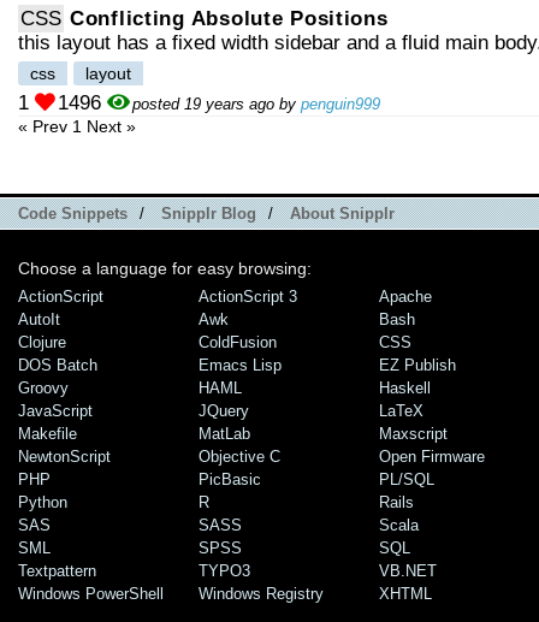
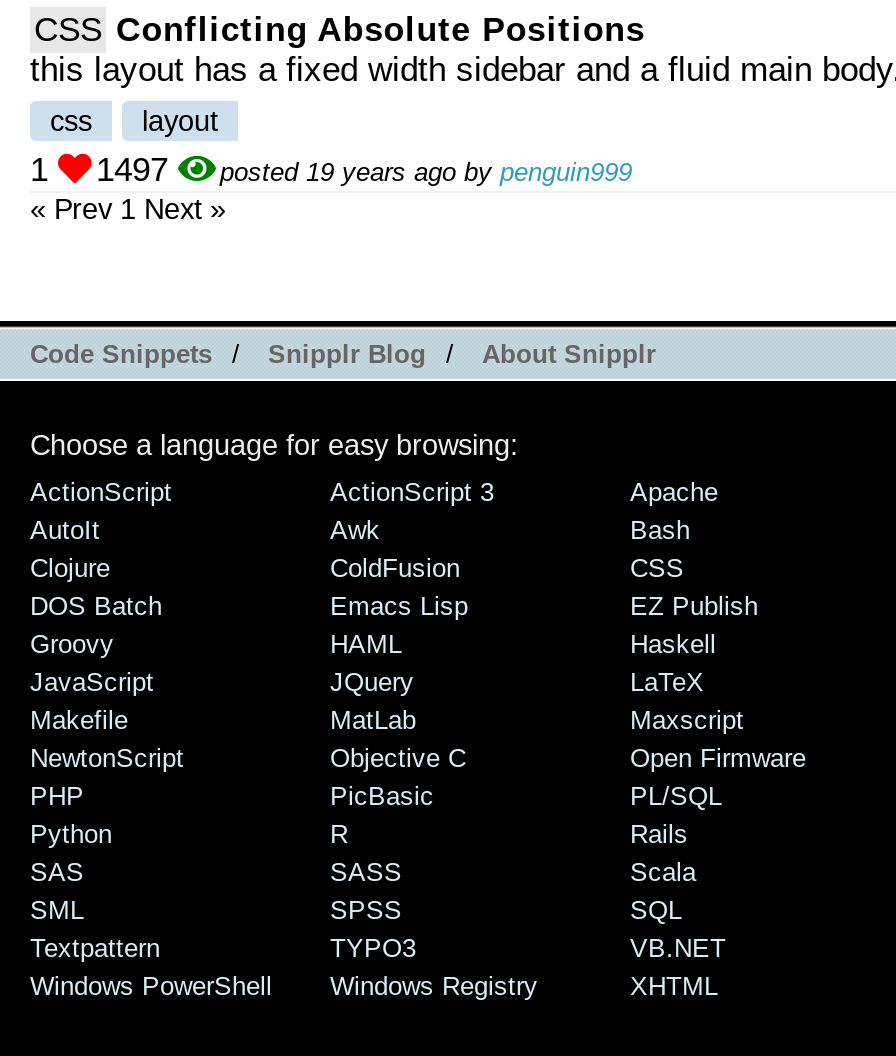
- 1 1496 posted 19 years ago by penguin999
+ 1 1497 posted 19 years ago by penguin999
